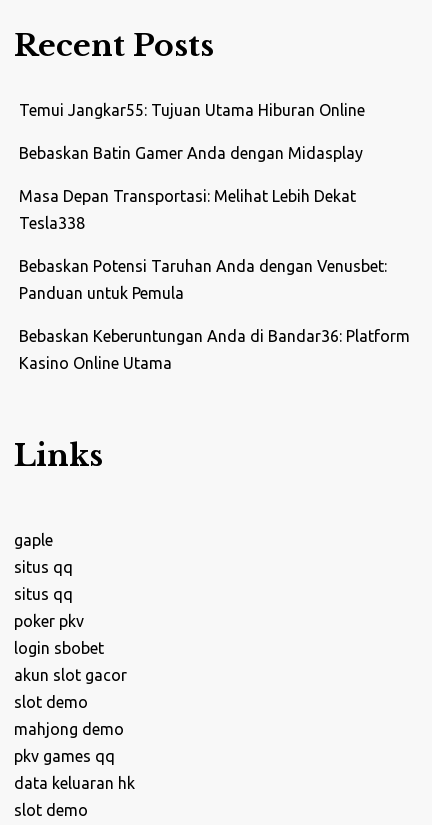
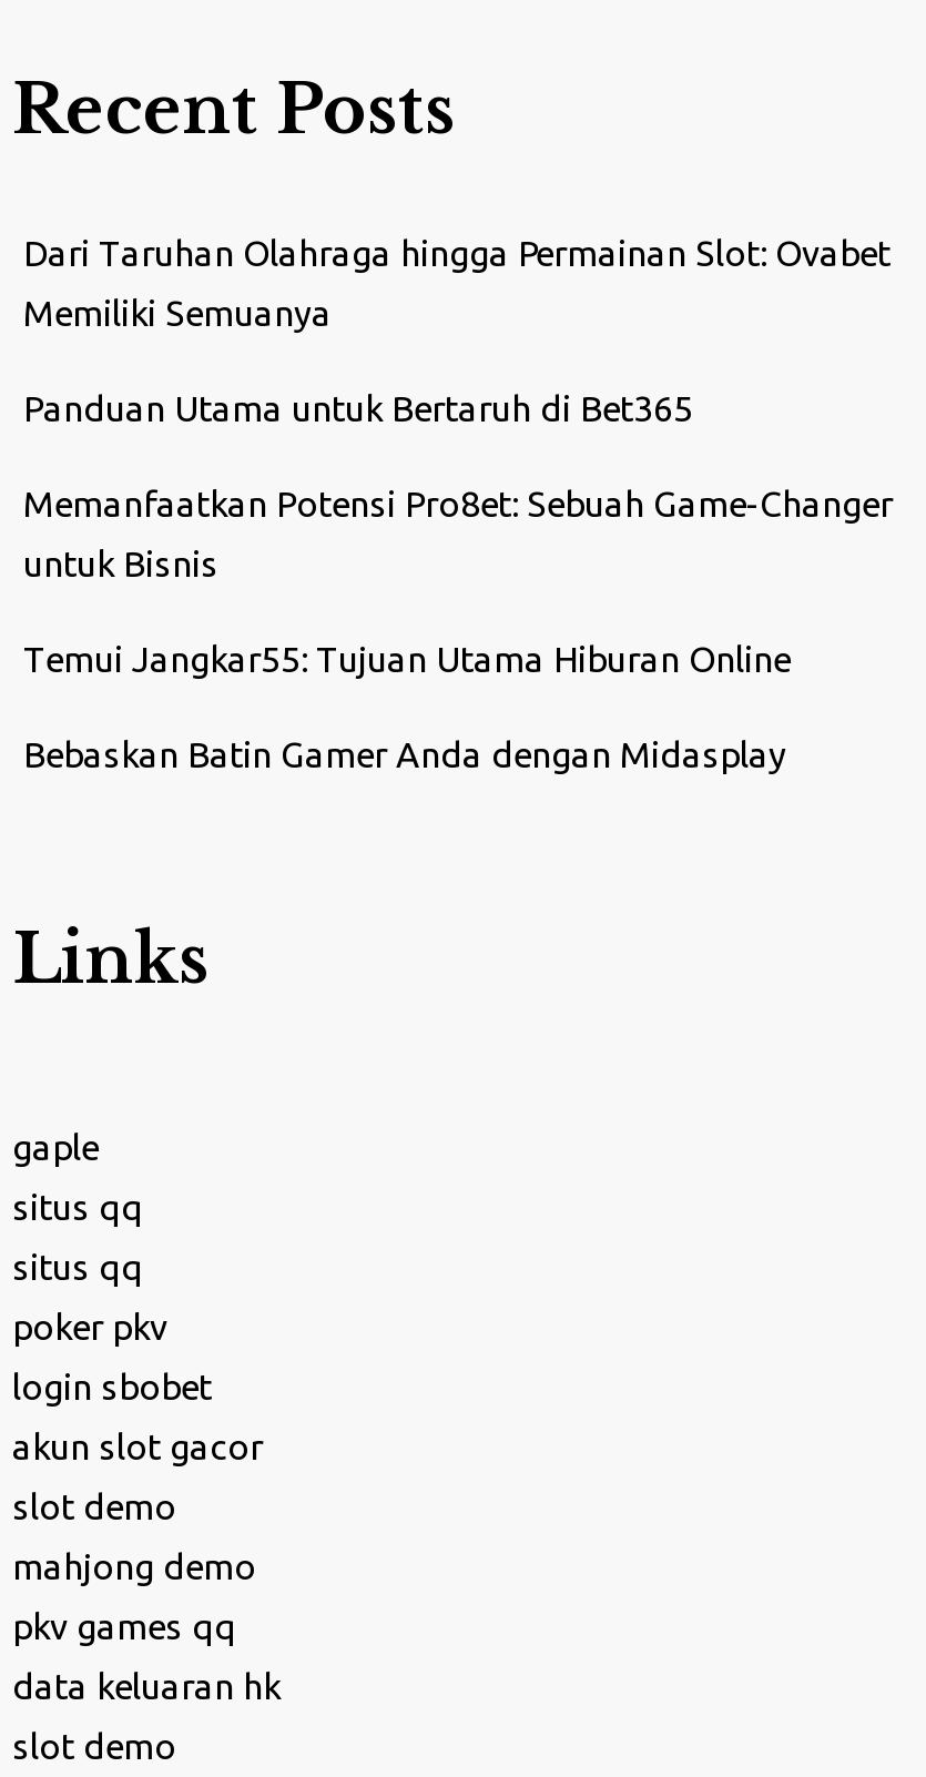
+ Dari Taruhan Olahraga hingga Permainan Slot: Ovabet
+ Memiliki Semuanya
+ Panduan Utama untuk Bertaruh di Bet365
+ Memanfaatkan Potensi Pro8et: Sebuah Game-Changer
+ untuk Bisnis

moved down: Temui Jangkar55: Tujuan Utama Hiburan Online | Bebaskan Batin Gamer Anda dengan Midasplay

- Masa Depan Transportasi: Melihat Lebih Dekat
- Tesla338
- Bebaskan Potensi Taruhan Anda dengan Venusbet:
- Panduan untuk Pemula
- Bebaskan Keberuntungan Anda di Bandar36: Platform
- Kasino Online Utama
